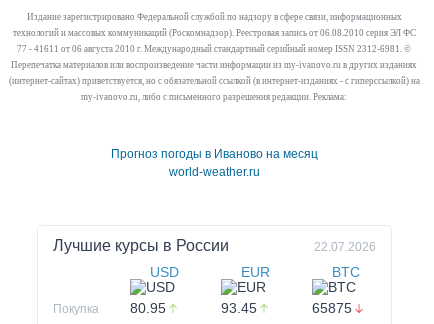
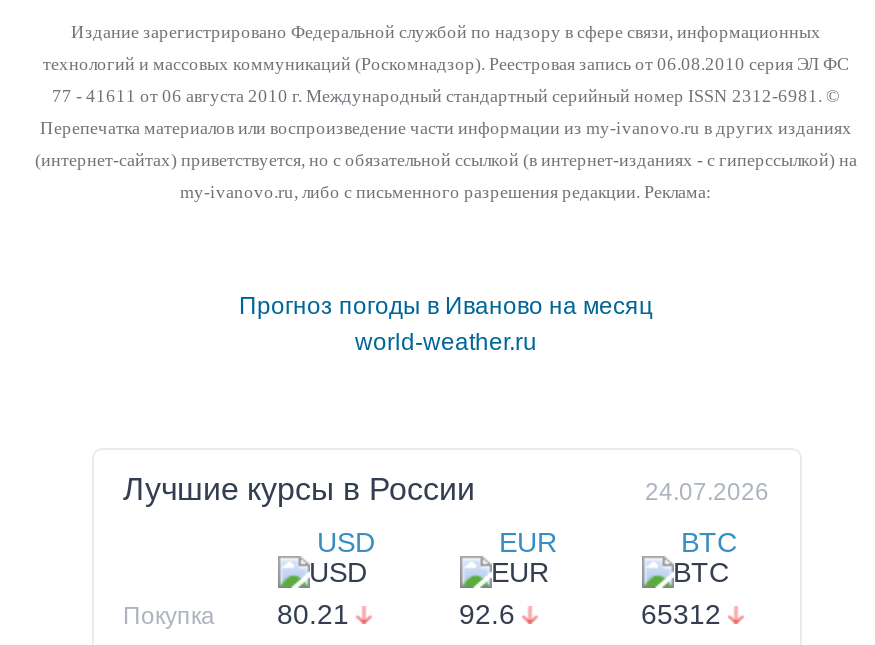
- 22.07.2026
+ 24.07.2026

- 80.95
+ 80.21

- 93.45
+ 92.6

- 65875
+ 65312
